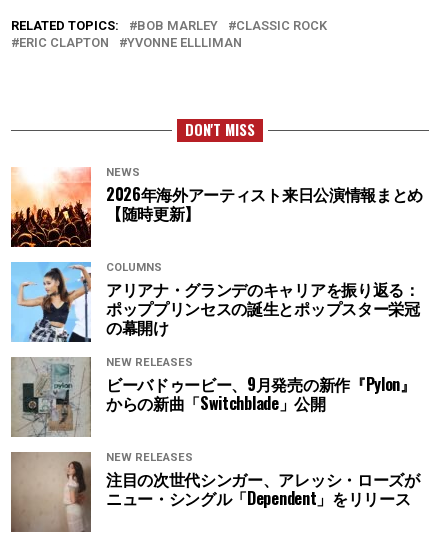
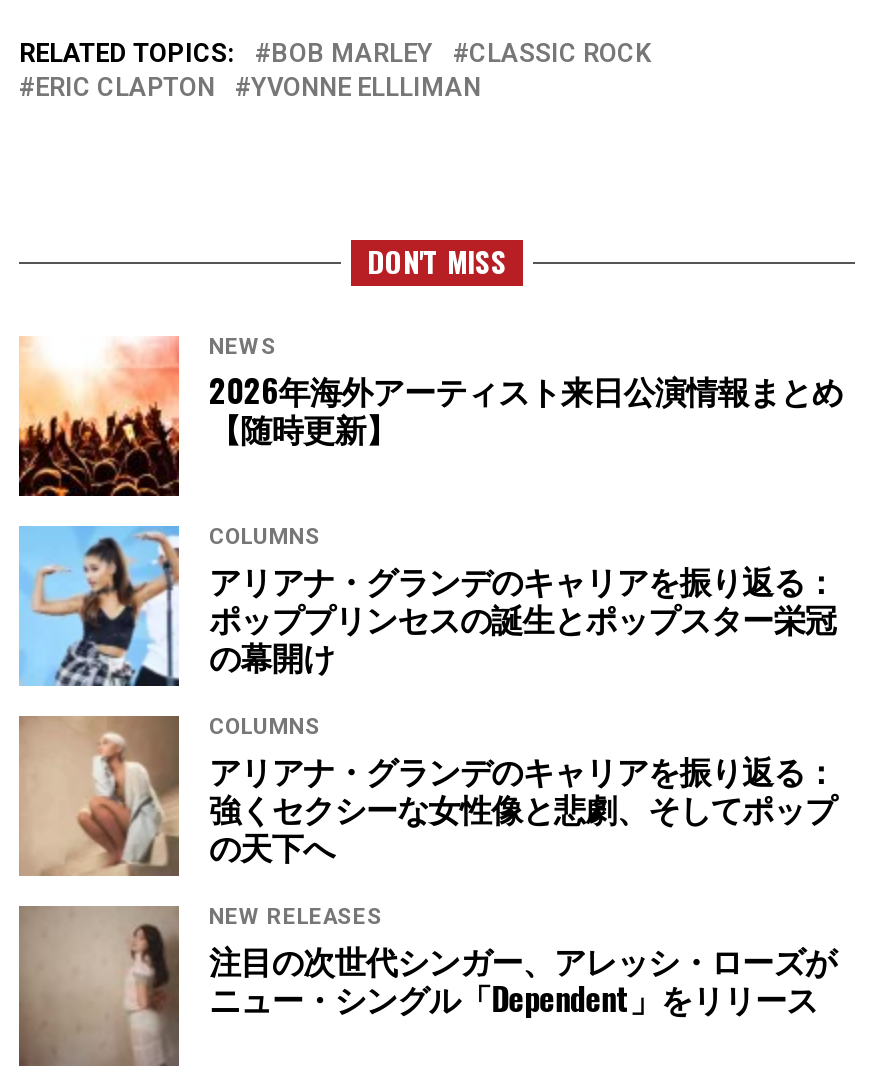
- [image]
- NEW RELEASES
- ビーバドゥービー、9月発売の新作『Pylon』
- からの新曲「Switchblade」公開
+ [image]
+ COLUMNS
+ アリアナ・グランデのキャリアを振り返る：
+ 強くセクシーな女性像と悲劇、そしてポップ
+ の天下へ
